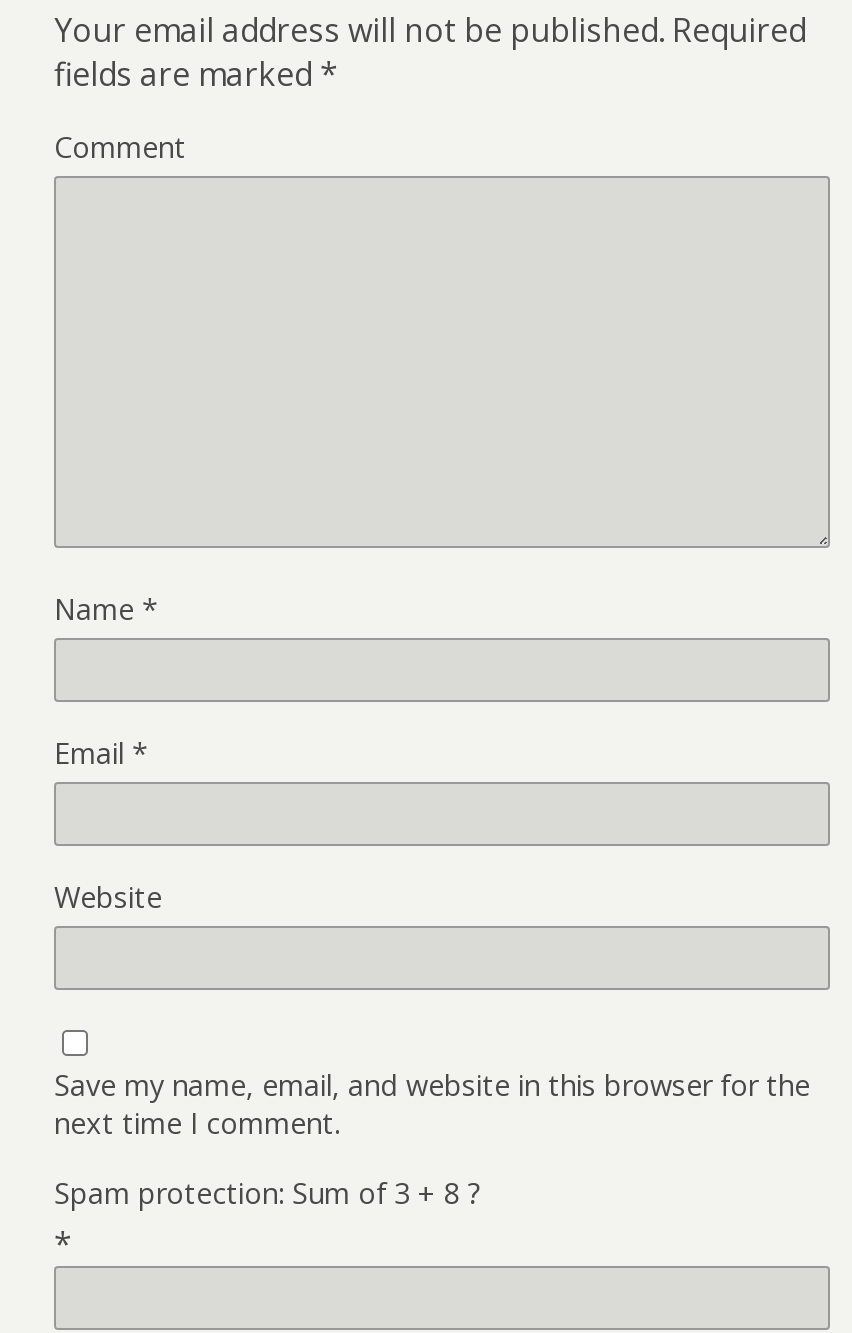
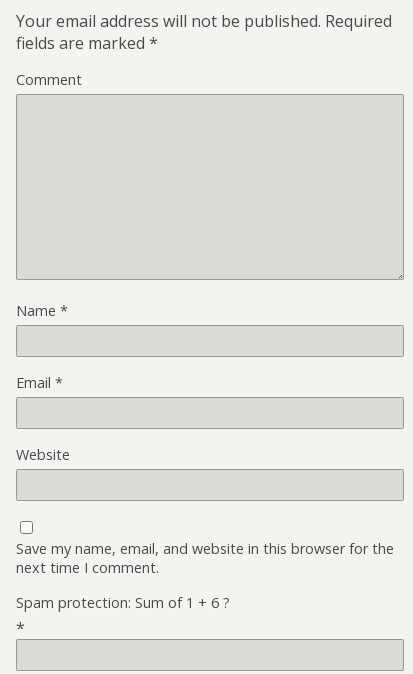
- Spam protection: Sum of 3 + 8 ?
+ Spam protection: Sum of 1 + 6 ?
